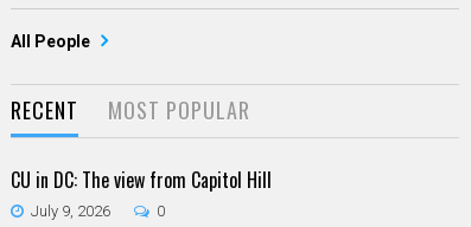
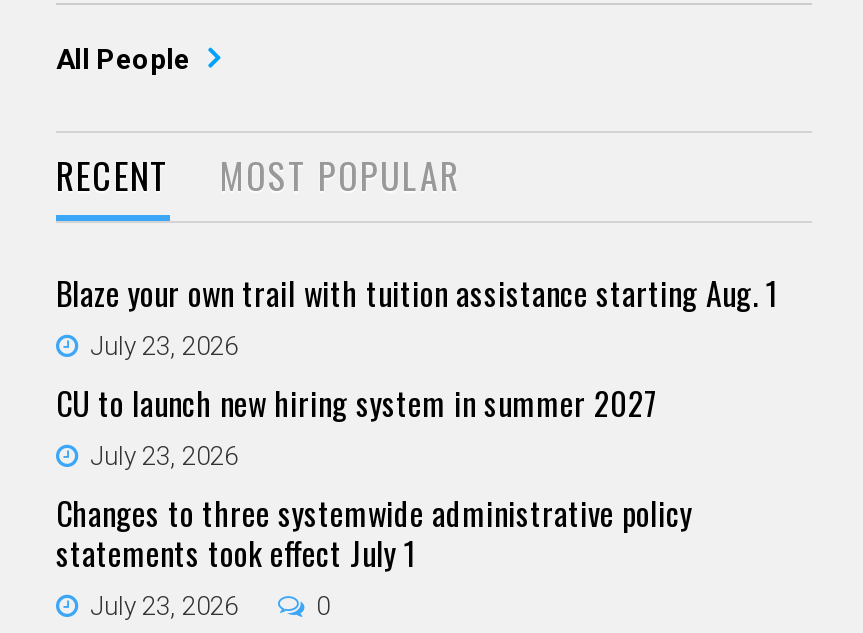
- CU in DC: The view from Capitol Hill
- July 9, 2026
+ Blaze your own trail with tuition assistance starting Aug. 1
+ July 23, 2026
+ CU to launch new hiring system in summer 2027
+ July 23, 2026
+ Changes to three systemwide administrative policy
+ statements took effect July 1
+ July 23, 2026
